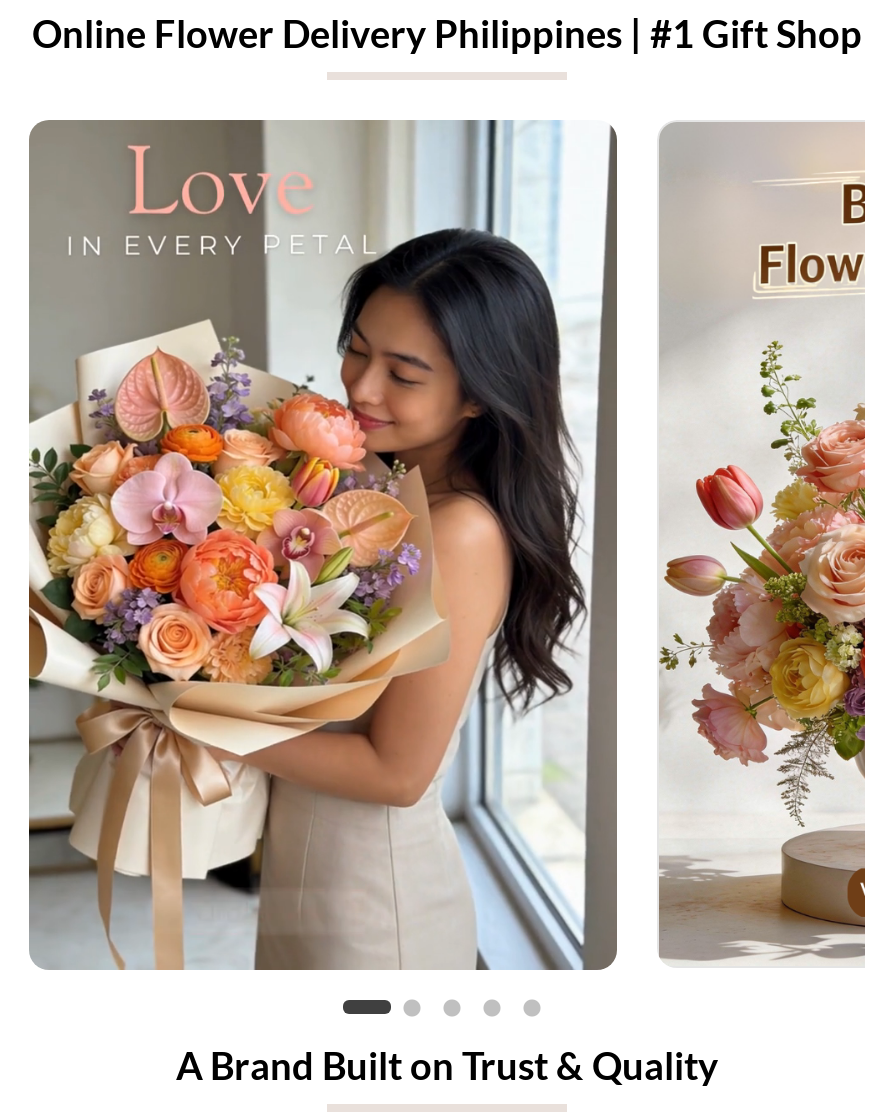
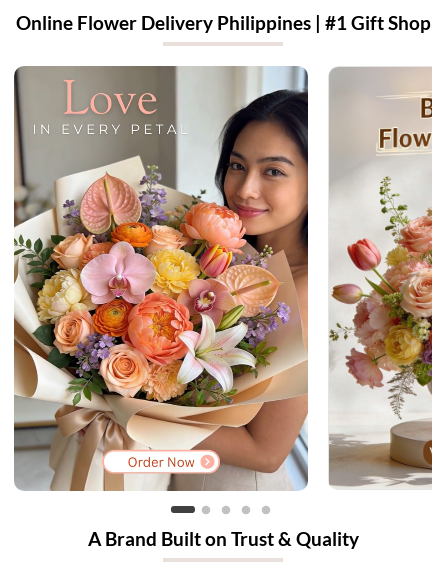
- [image]
+ [image]
